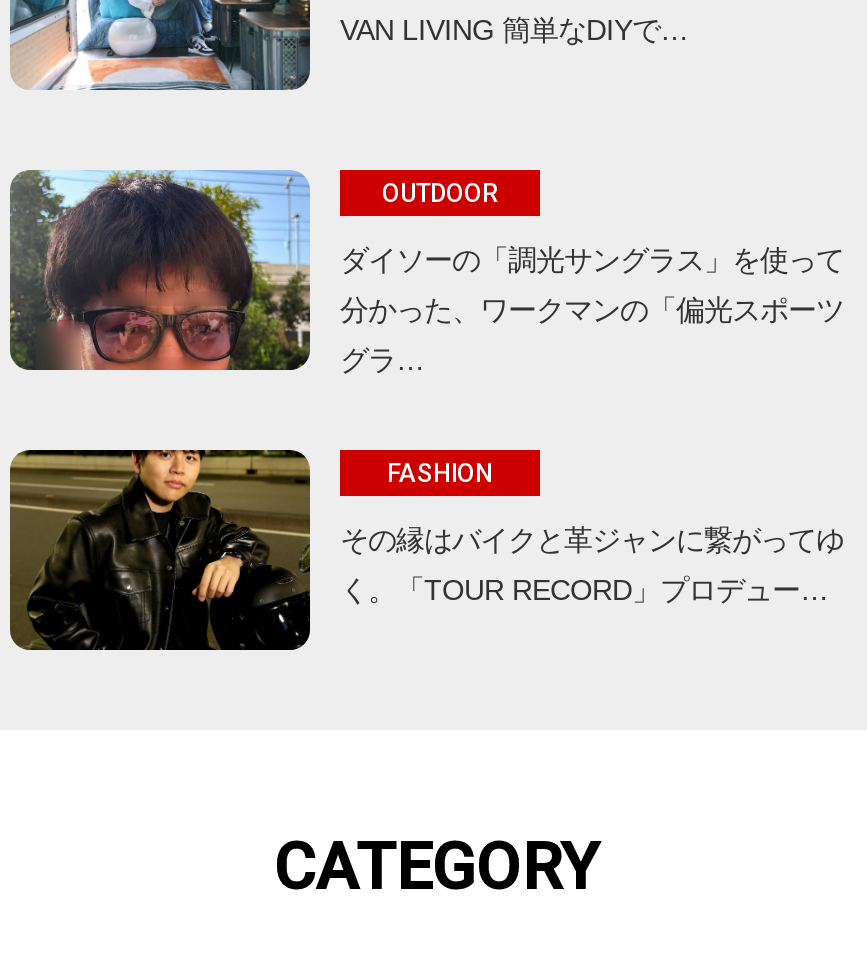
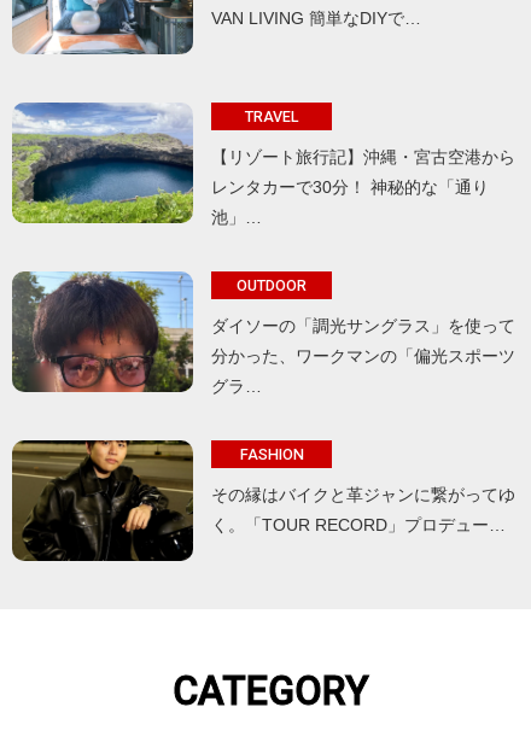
+ [image]
+ TRAVEL
+ 【リゾート旅行記】沖縄・宮古空港から
+ レンタカーで30分！ 神秘的な「通り
+ 池」…
